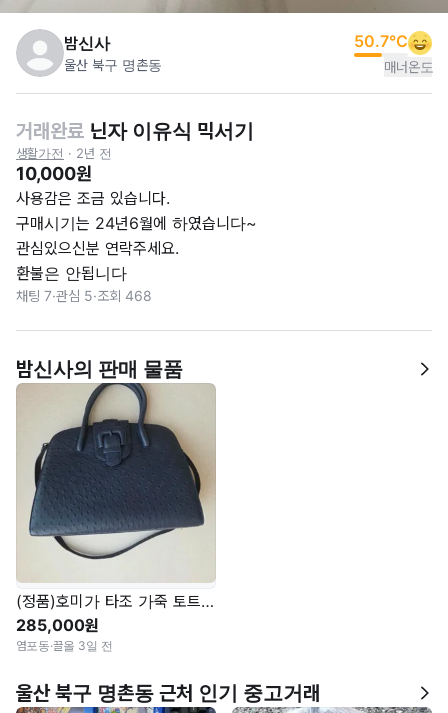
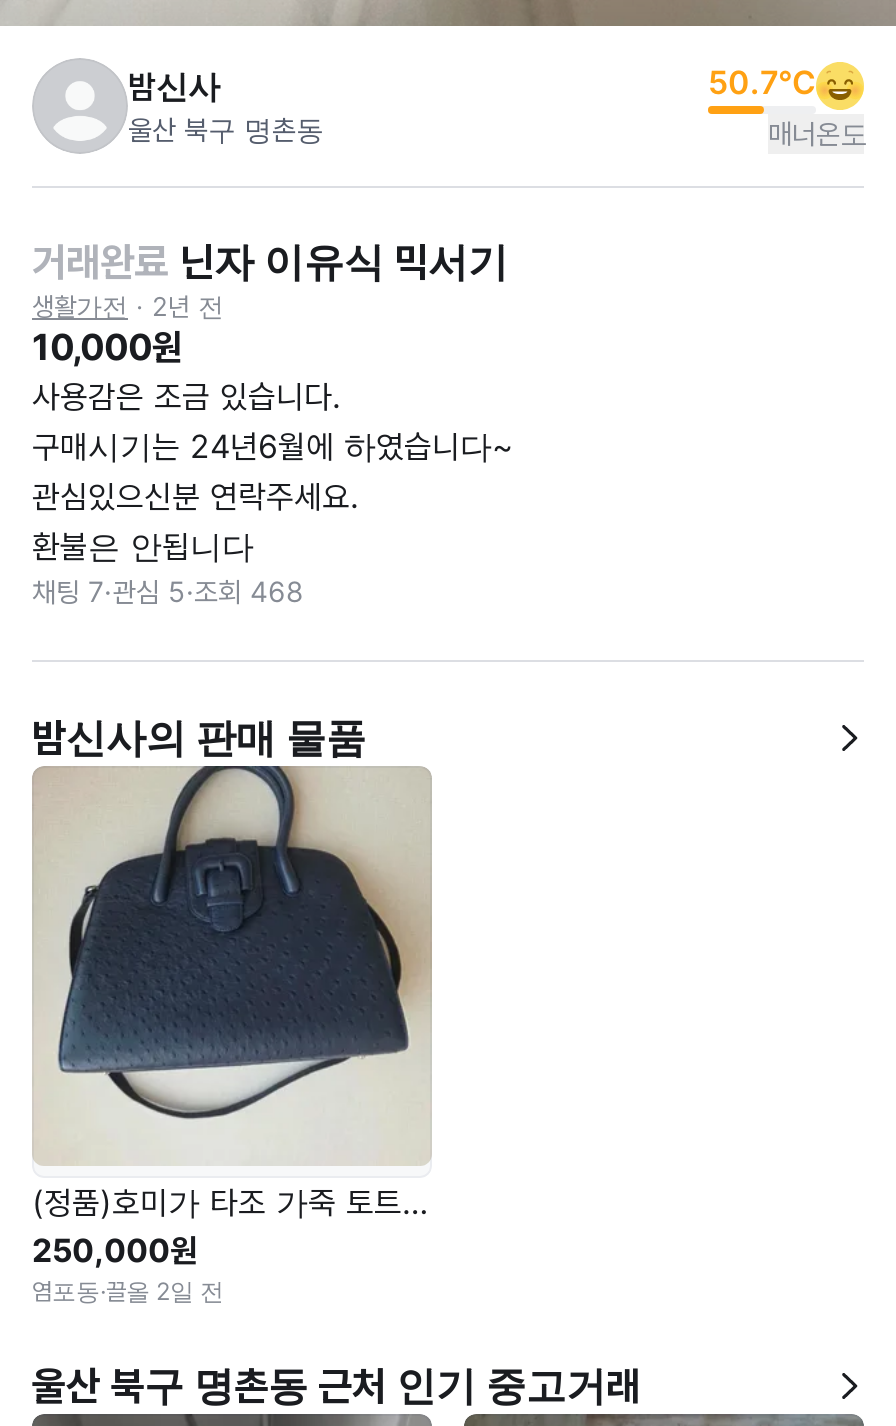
- 285,000원
- 염포동·끌올 3일 전
+ 250,000원
+ 염포동·끌올 2일 전
